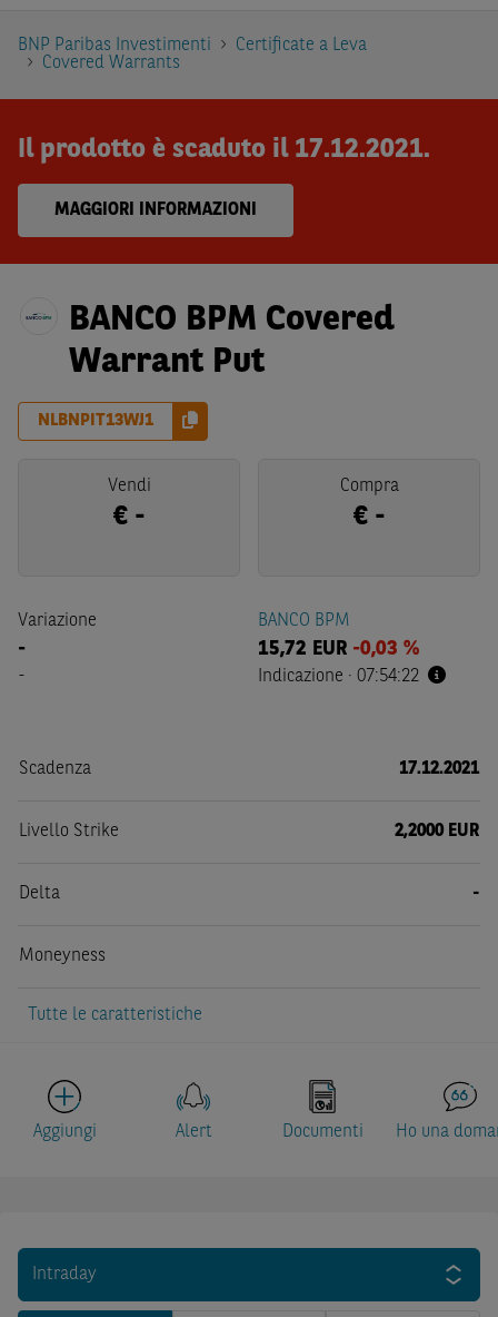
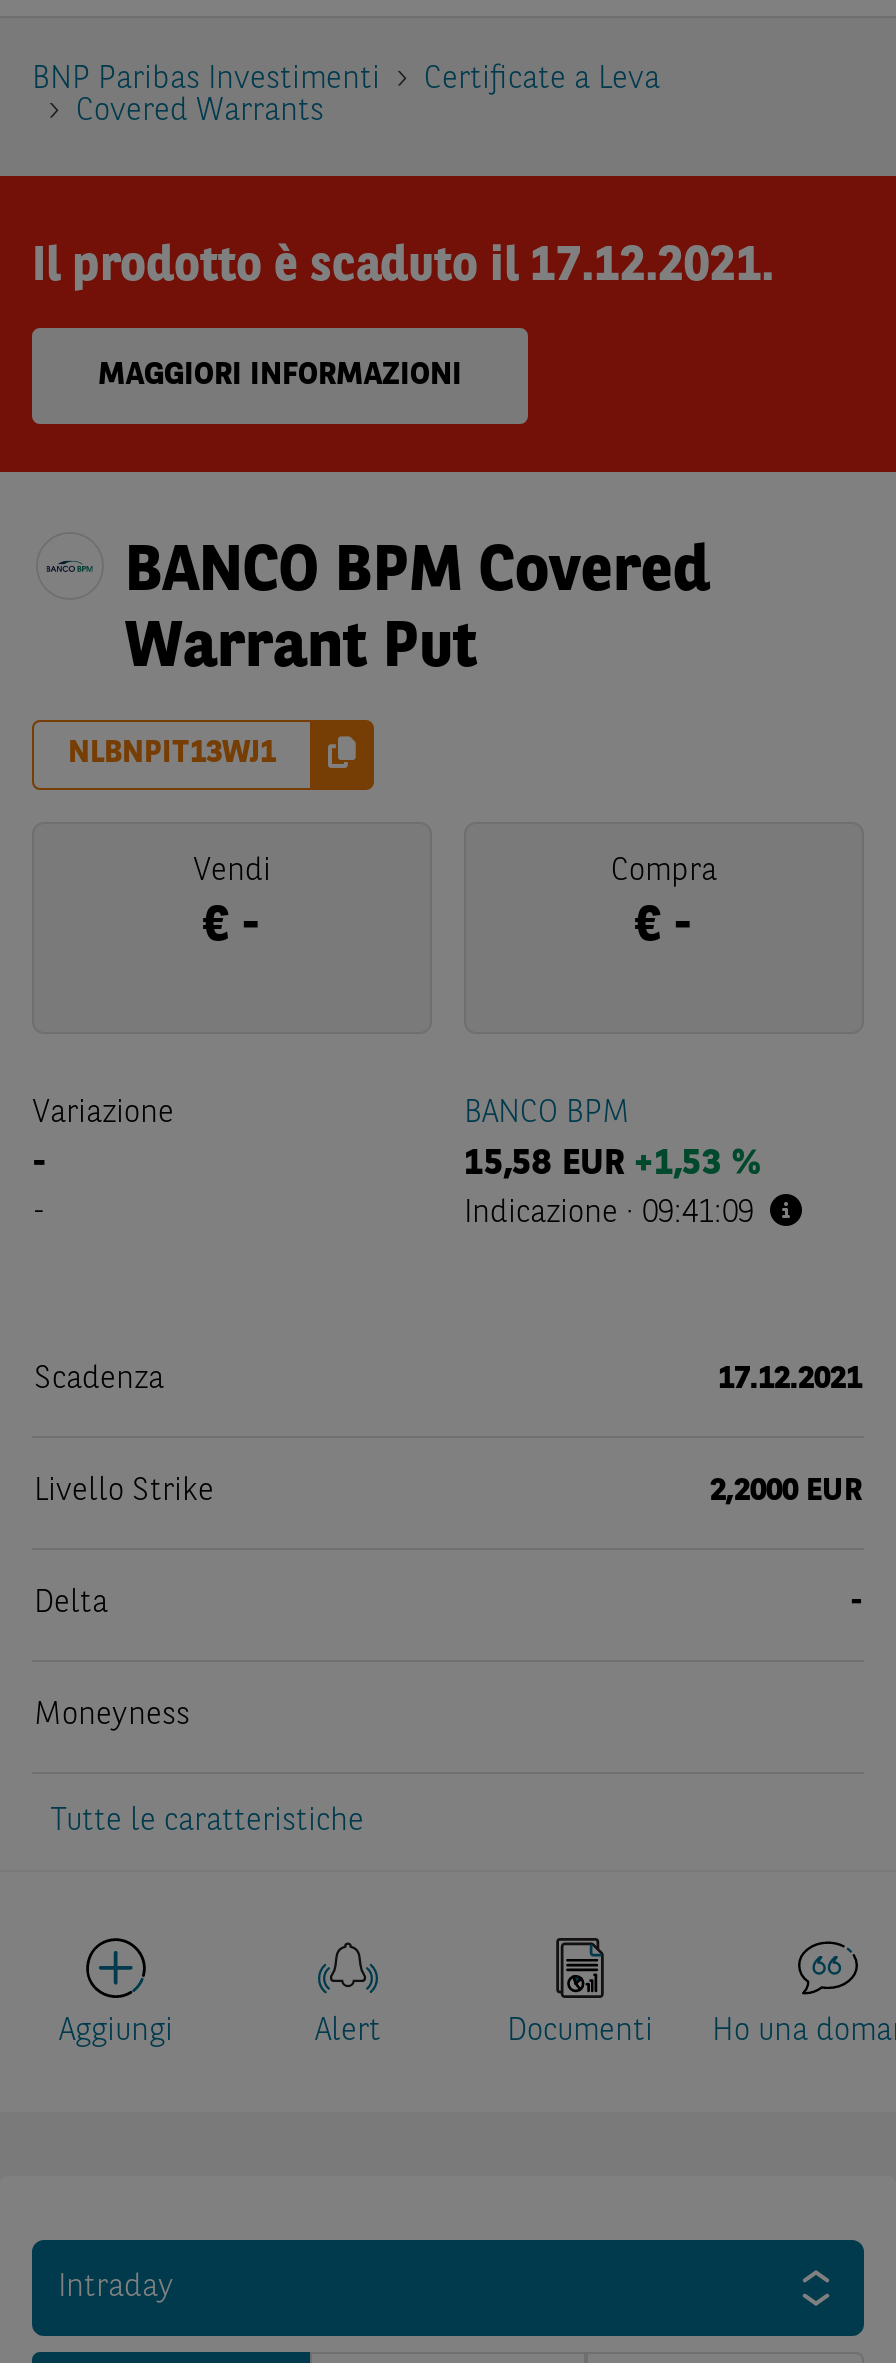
- 15,72 EUR -0,03 %
+ 15,58 EUR +1,53 %

- Indicazione · 07:54:22
+ Indicazione · 09:41:09
